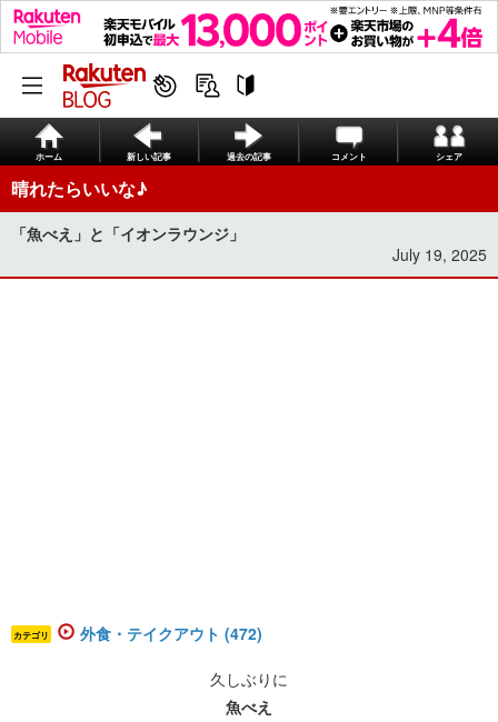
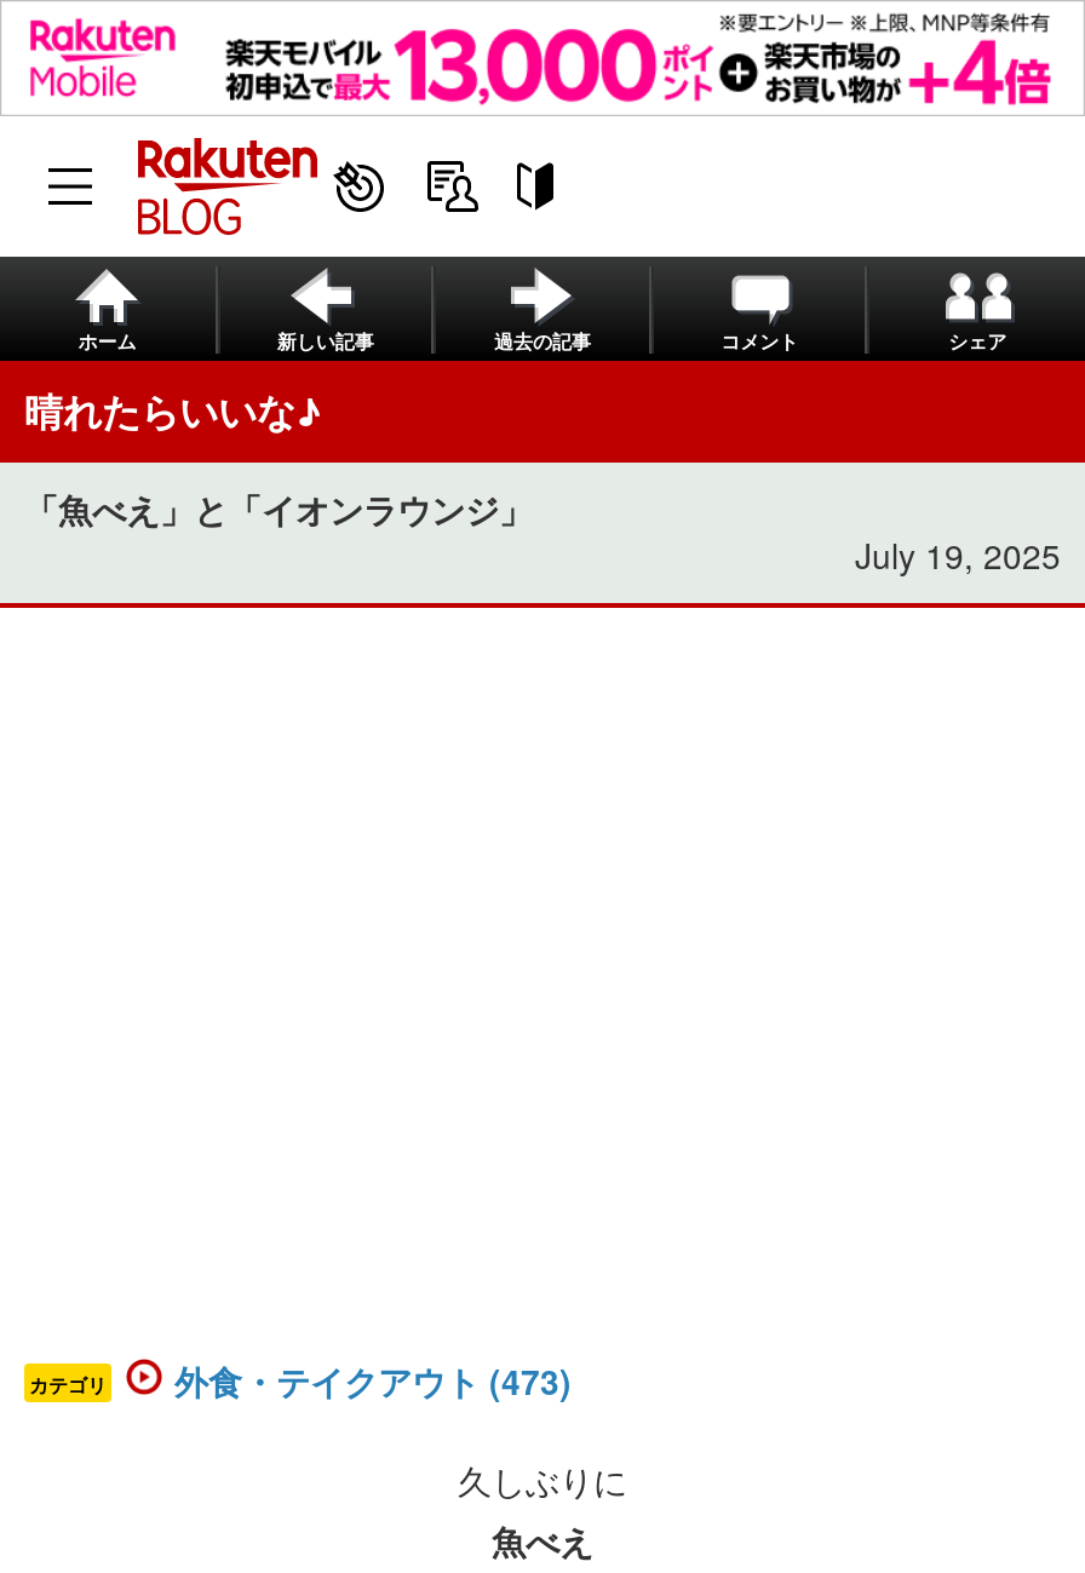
- 外食・テイクアウト (472)
+ 外食・テイクアウト (473)
